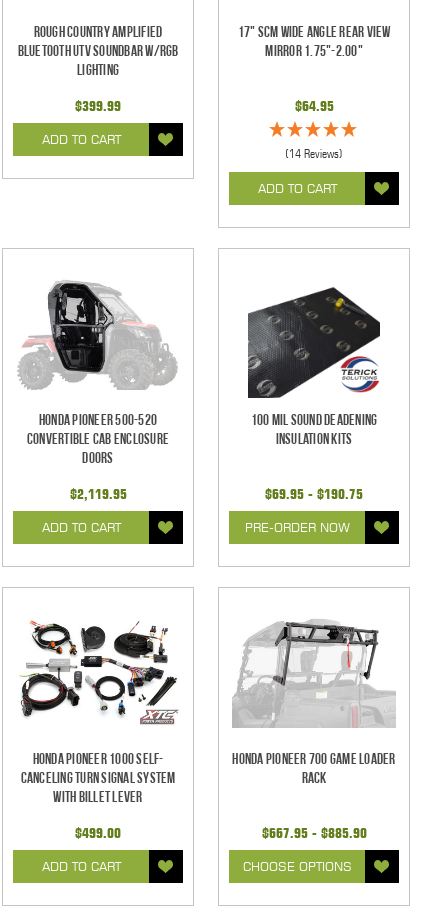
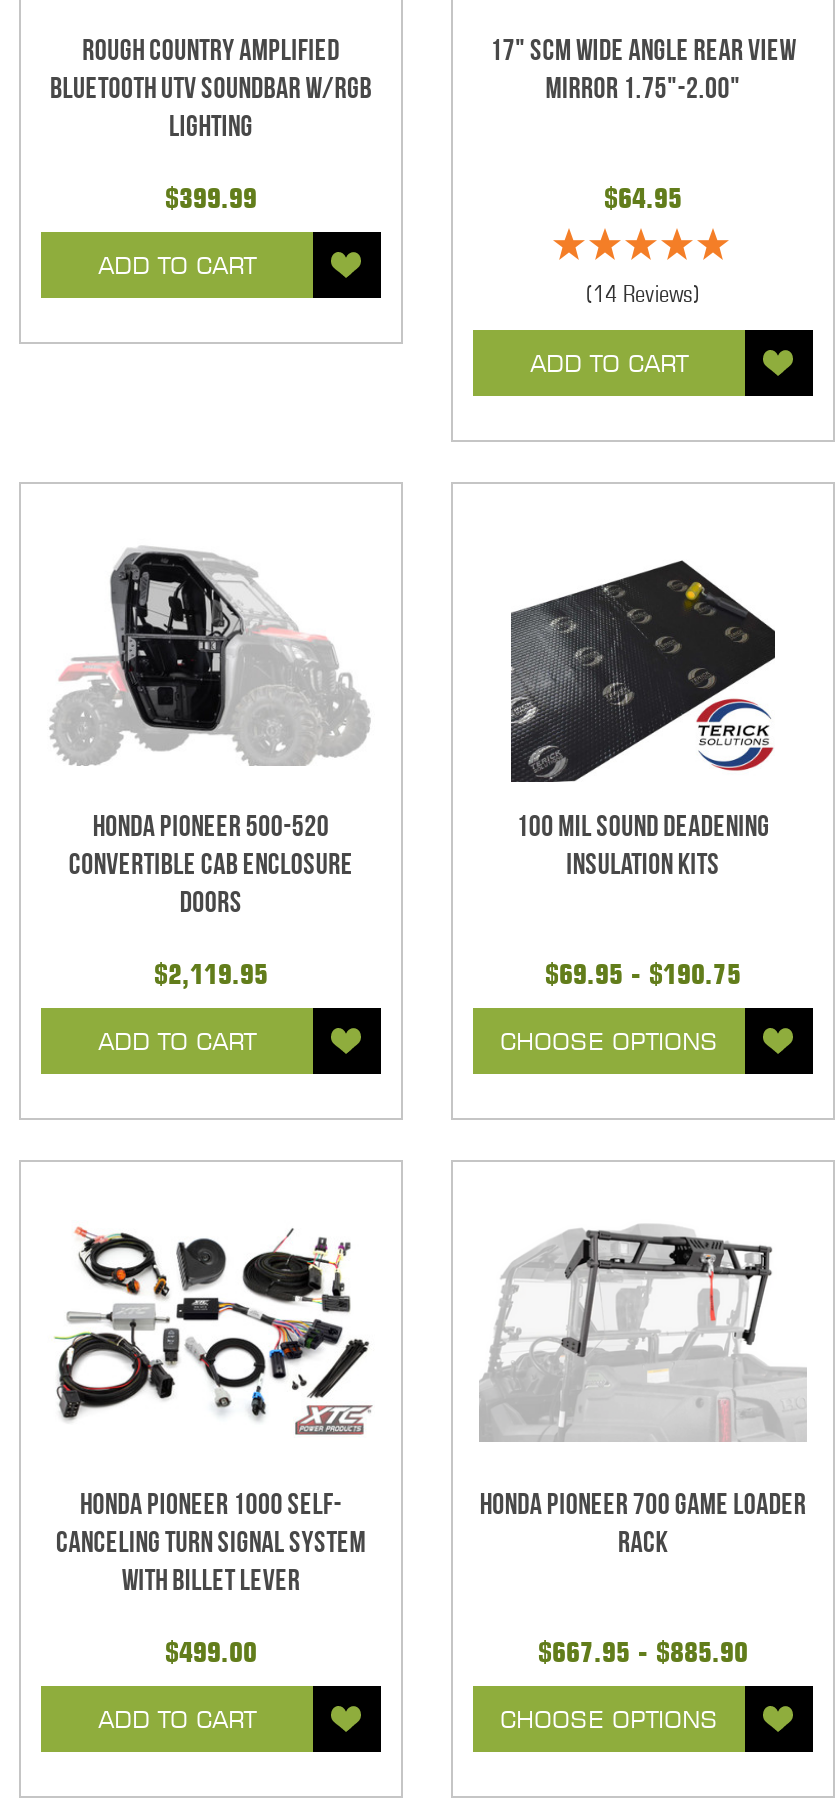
- PRE-ORDER NOW
+ CHOOSE OPTIONS
